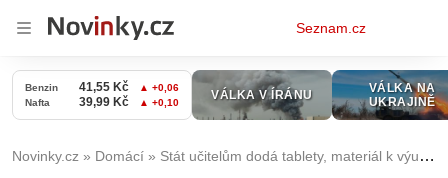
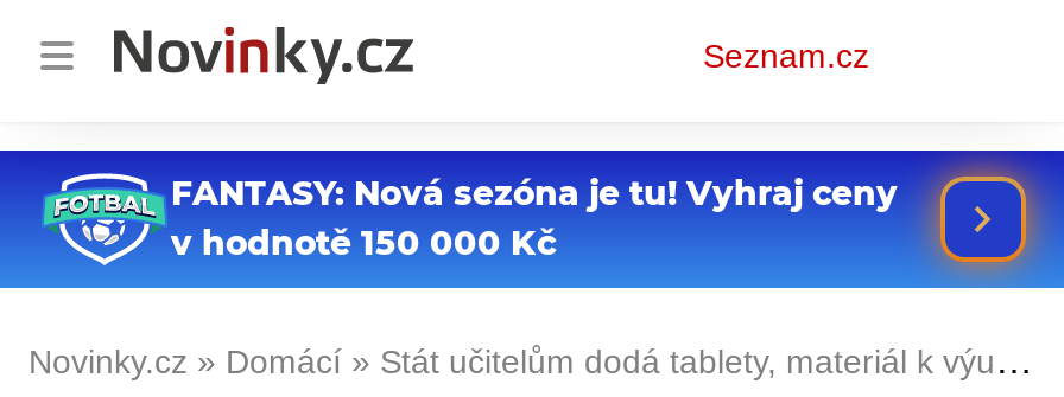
- [image]
+ [image]
